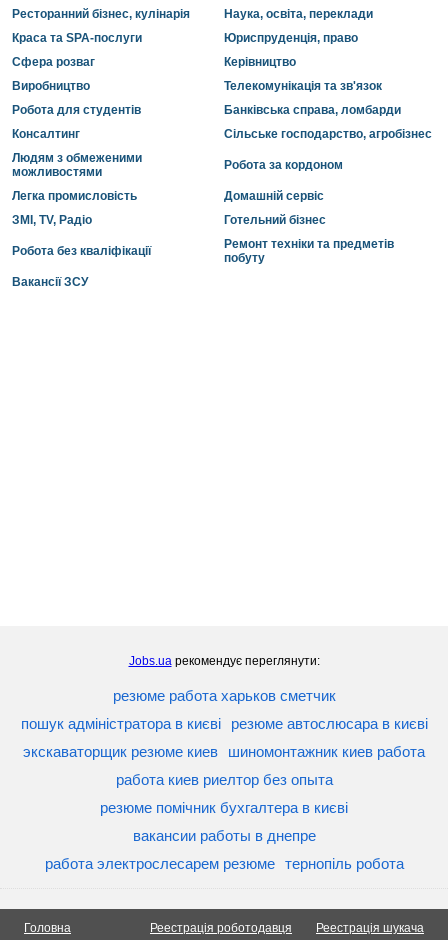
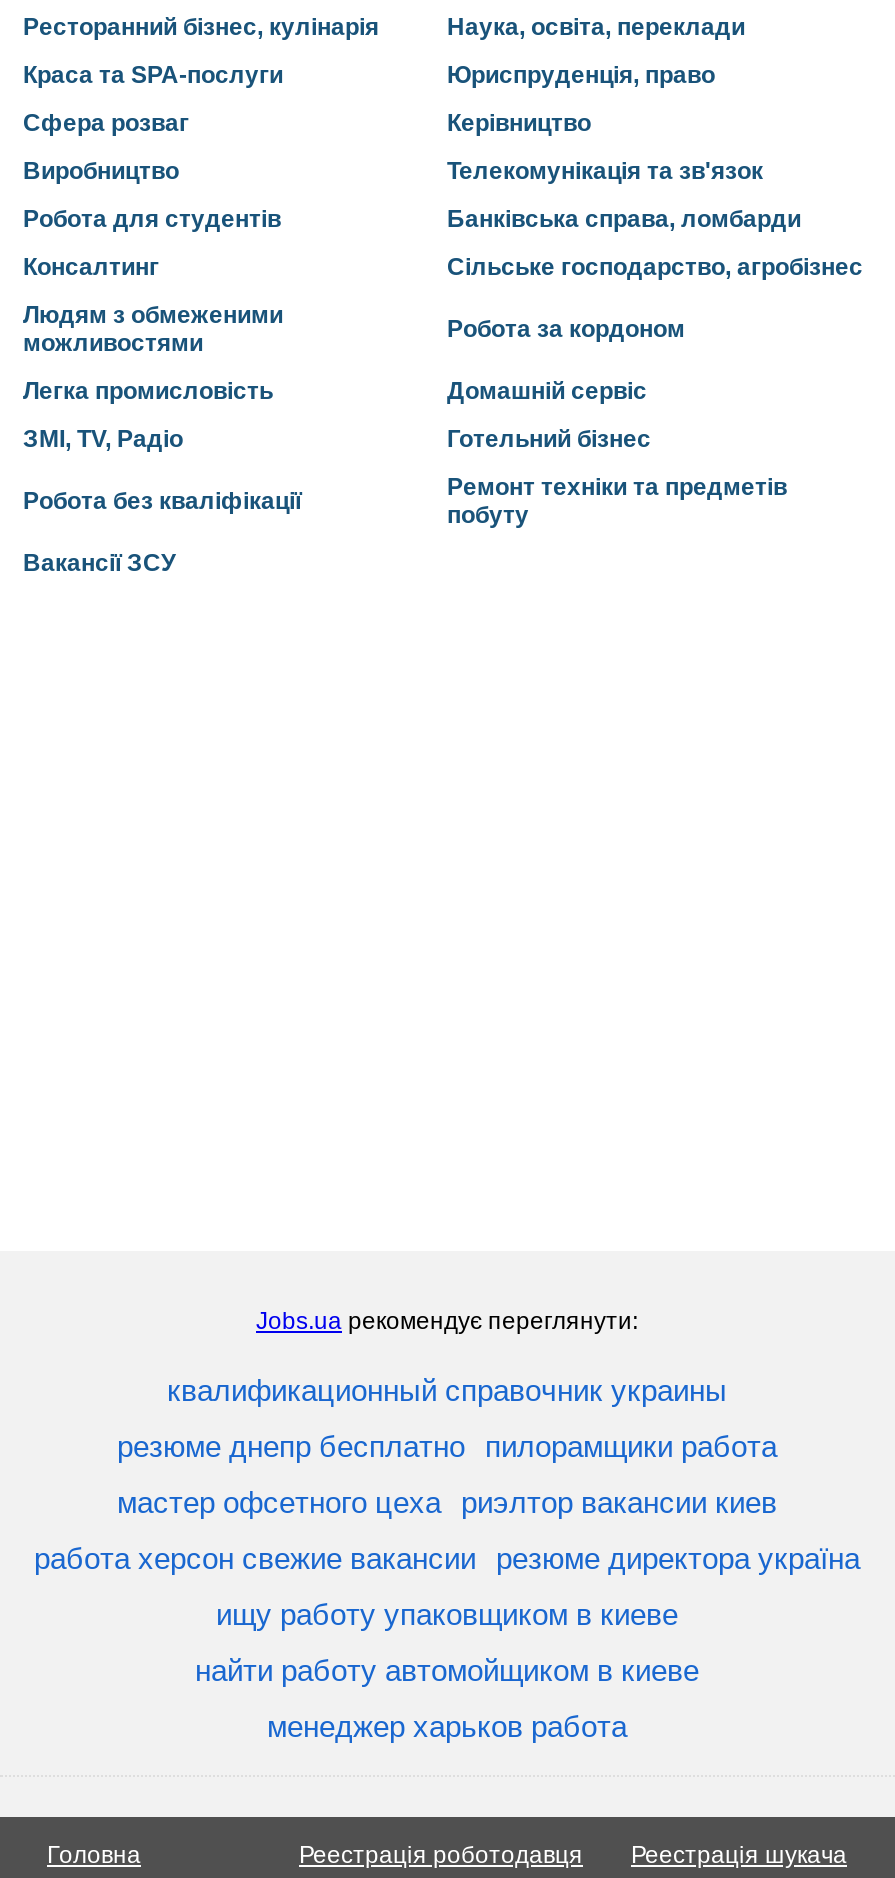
- резюме работа харьков сметчик
+ квалификационный справочник украины

- пошук адміністратора в києві резюме автослюсара в києві
+ резюме днепр бесплатно пилорамщики работа

- экскаваторщик резюме киев шиномонтажник киев работа
+ мастер офсетного цеха риэлтор вакансии киев

- работа киев риелтор без опыта
+ работа херсон свежие вакансии резюме директора україна

- резюме помічник бухгалтера в києві
+ ищу работу упаковщиком в киеве

- вакансии работы в днепре
+ найти работу автомойщиком в киеве

- работа электрослесарем резюме тернопіль робота
+ менеджер харьков работа
